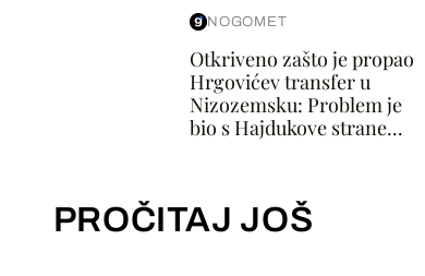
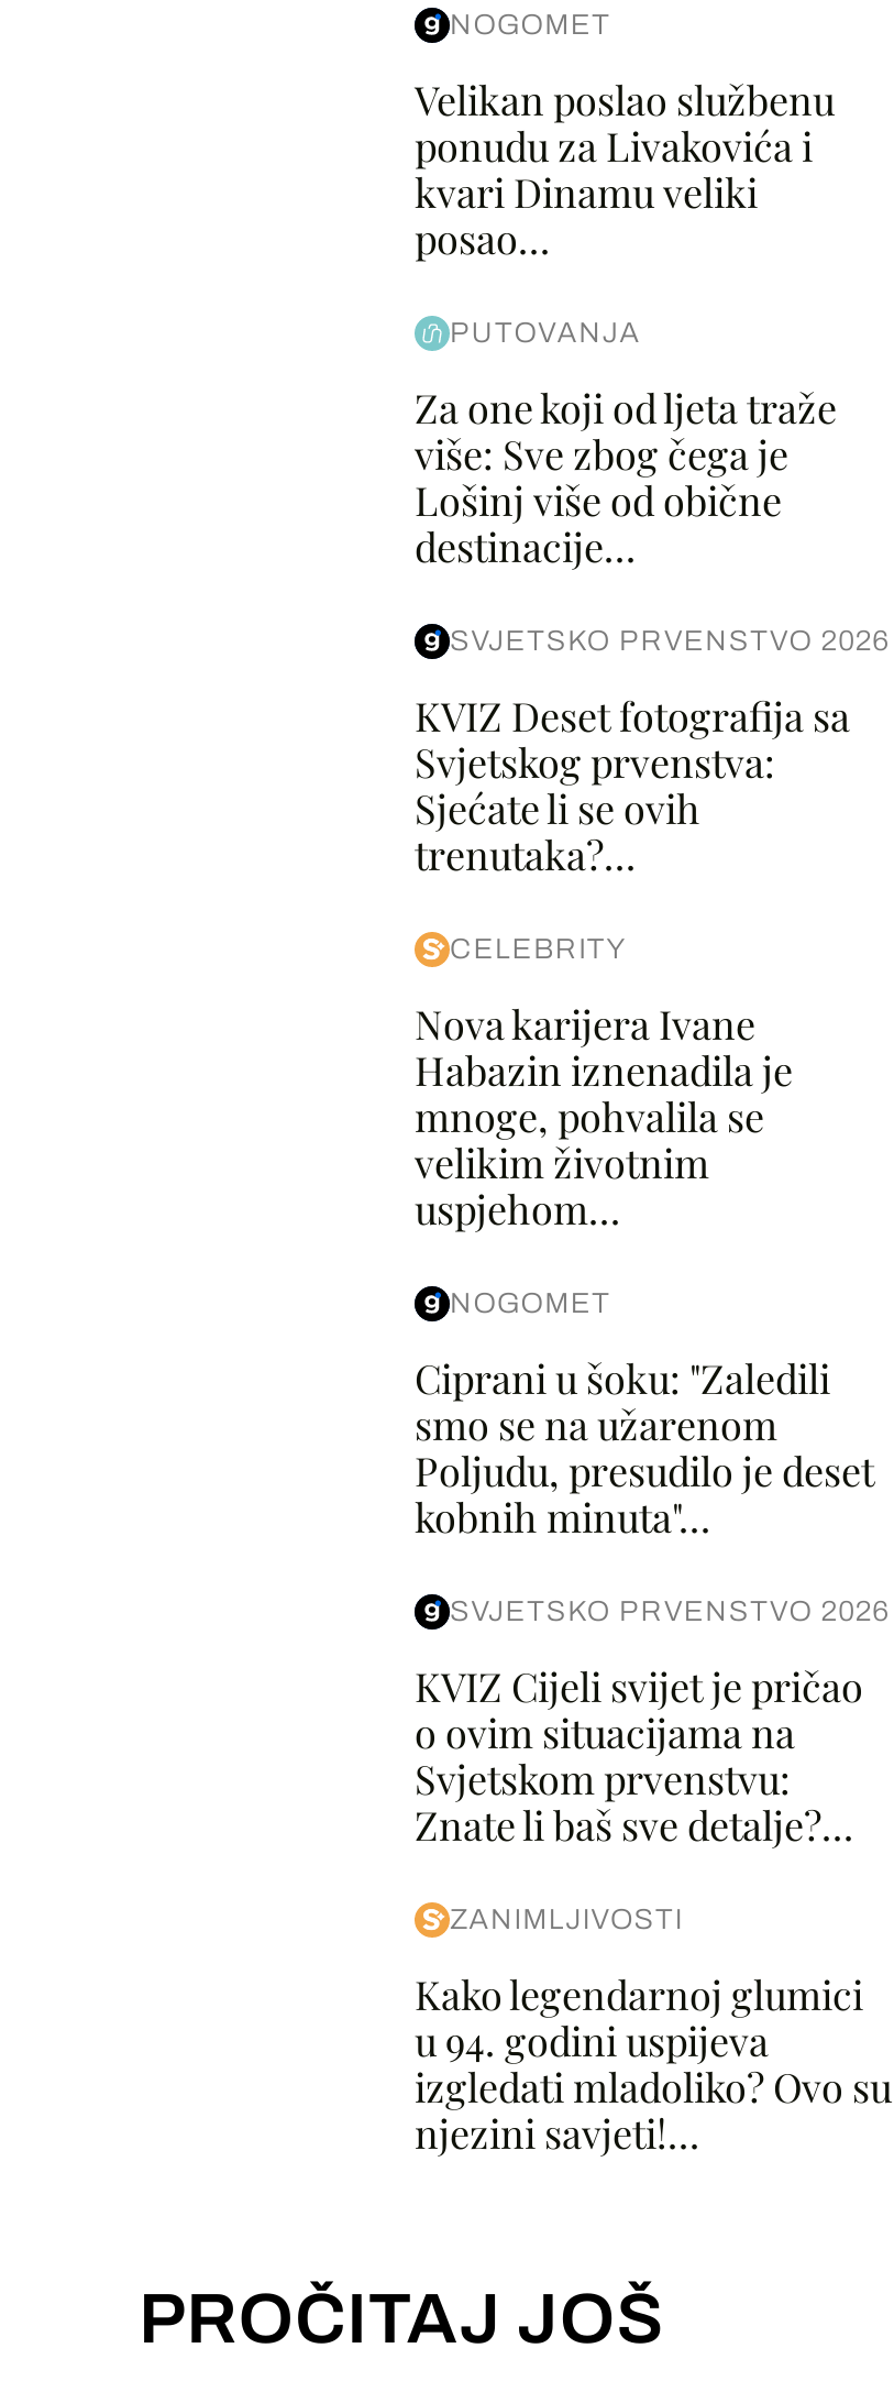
- Otkriveno zašto je propao
- Hrgovićev transfer u
- Nizozemsku: Problem je
- bio s Hajdukove strane...
+ Velikan poslao službenu
+ ponudu za Livakovića i
+ kvari Dinamu veliki
+ posao...
+ PUTOVANJA
+ Za one koji od ljeta traže
+ više: Sve zbog čega je
+ Lošinj više od obične
+ destinacije...
+ SVJETSKO PRVENSTVO 2026
+ KVIZ Deset fotografija sa
+ Svjetskog prvenstva:
+ Sjećate li se ovih
+ trenutaka?...
+ CELEBRITY
+ Nova karijera Ivane
+ Habazin iznenadila je
+ mnoge, pohvalila se
+ velikim životnim
+ uspjehom...
+ NOGOMET
+ Ciprani u šoku: "Zaledili
+ smo se na užarenom
+ Poljudu, presudilo je deset
+ kobnih minuta"...
+ SVJETSKO PRVENSTVO 2026
+ KVIZ Cijeli svijet je pričao
+ o ovim situacijama na
+ Svjetskom prvenstvu:
+ Znate li baš sve detalje?...
+ ZANIMLJIVOSTI
+ Kako legendarnoj glumici
+ u 94. godini uspijeva
+ izgledati mladoliko? Ovo su
+ njezini savjeti!...
